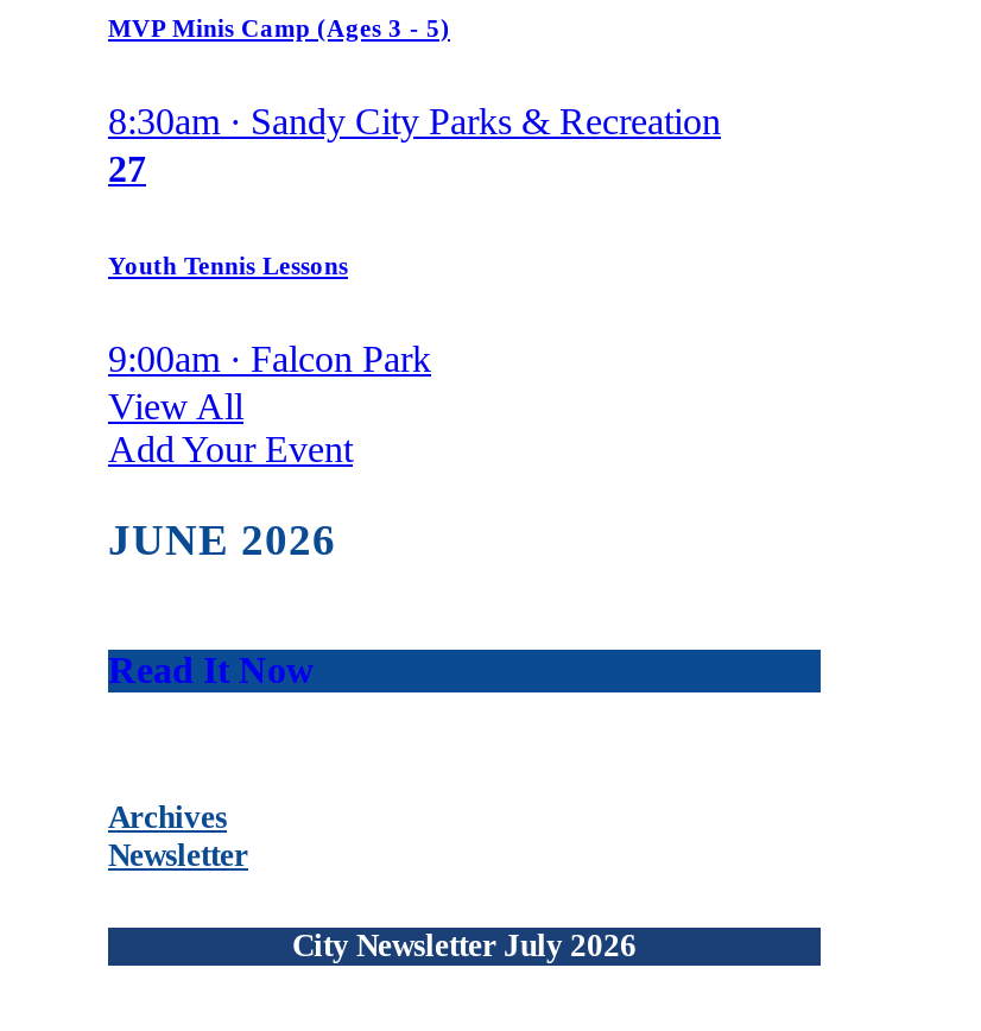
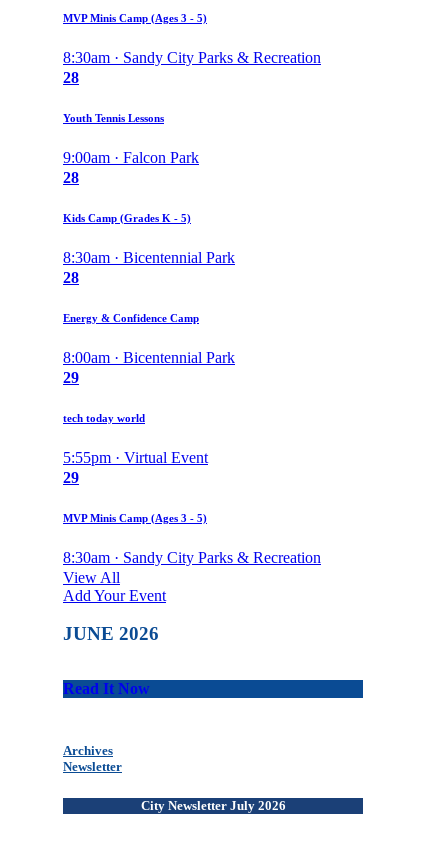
- 27
+ 28

+ 28
+ Kids Camp (Grades K - 5)
+ 8:30am · Bicentennial Park
+ 28
+ Energy & Confidence Camp
+ 8:00am · Bicentennial Park
+ 29
+ tech today world
+ 5:55pm · Virtual Event
+ 29
+ MVP Minis Camp (Ages 3 - 5)
+ 8:30am · Sandy City Parks & Recreation
